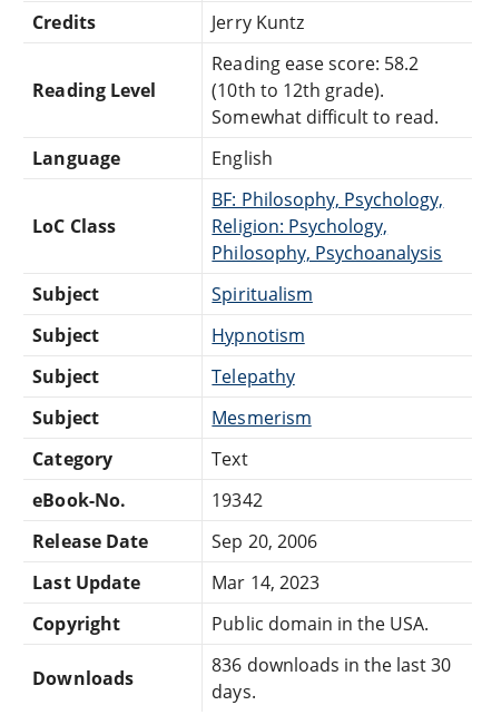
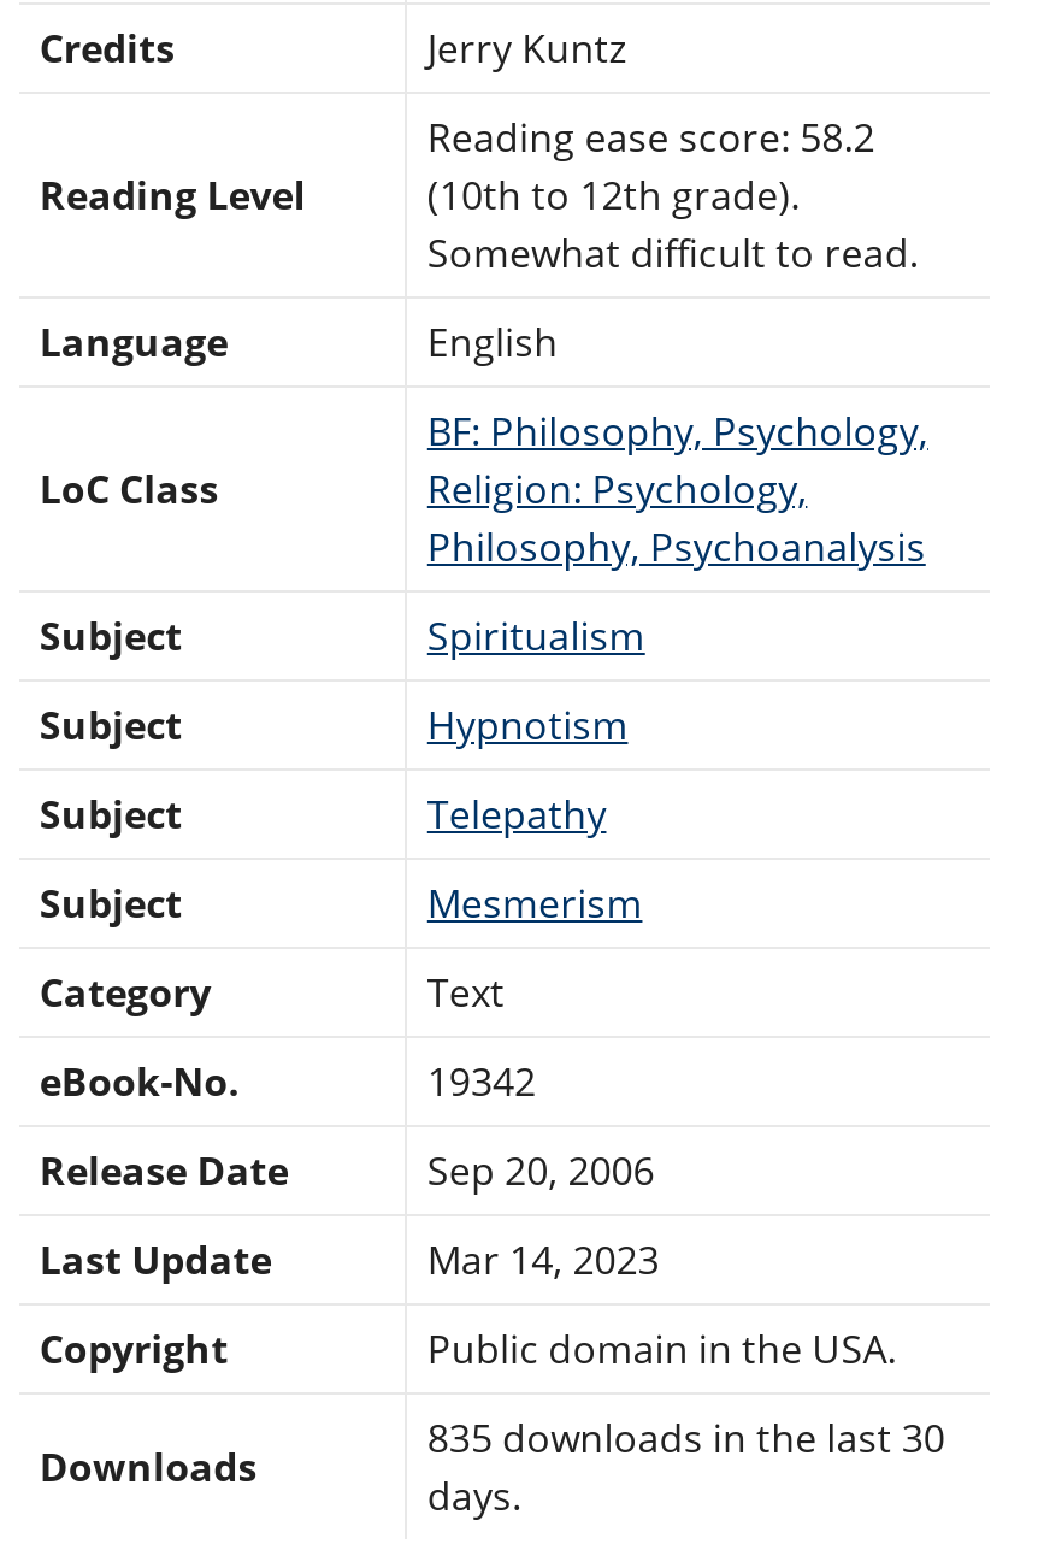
- 836 downloads in the last 30
+ 835 downloads in the last 30
